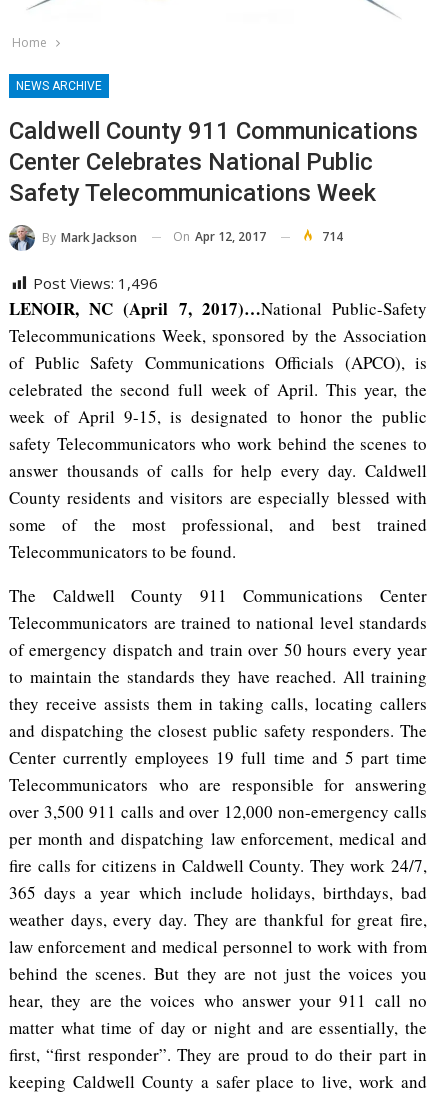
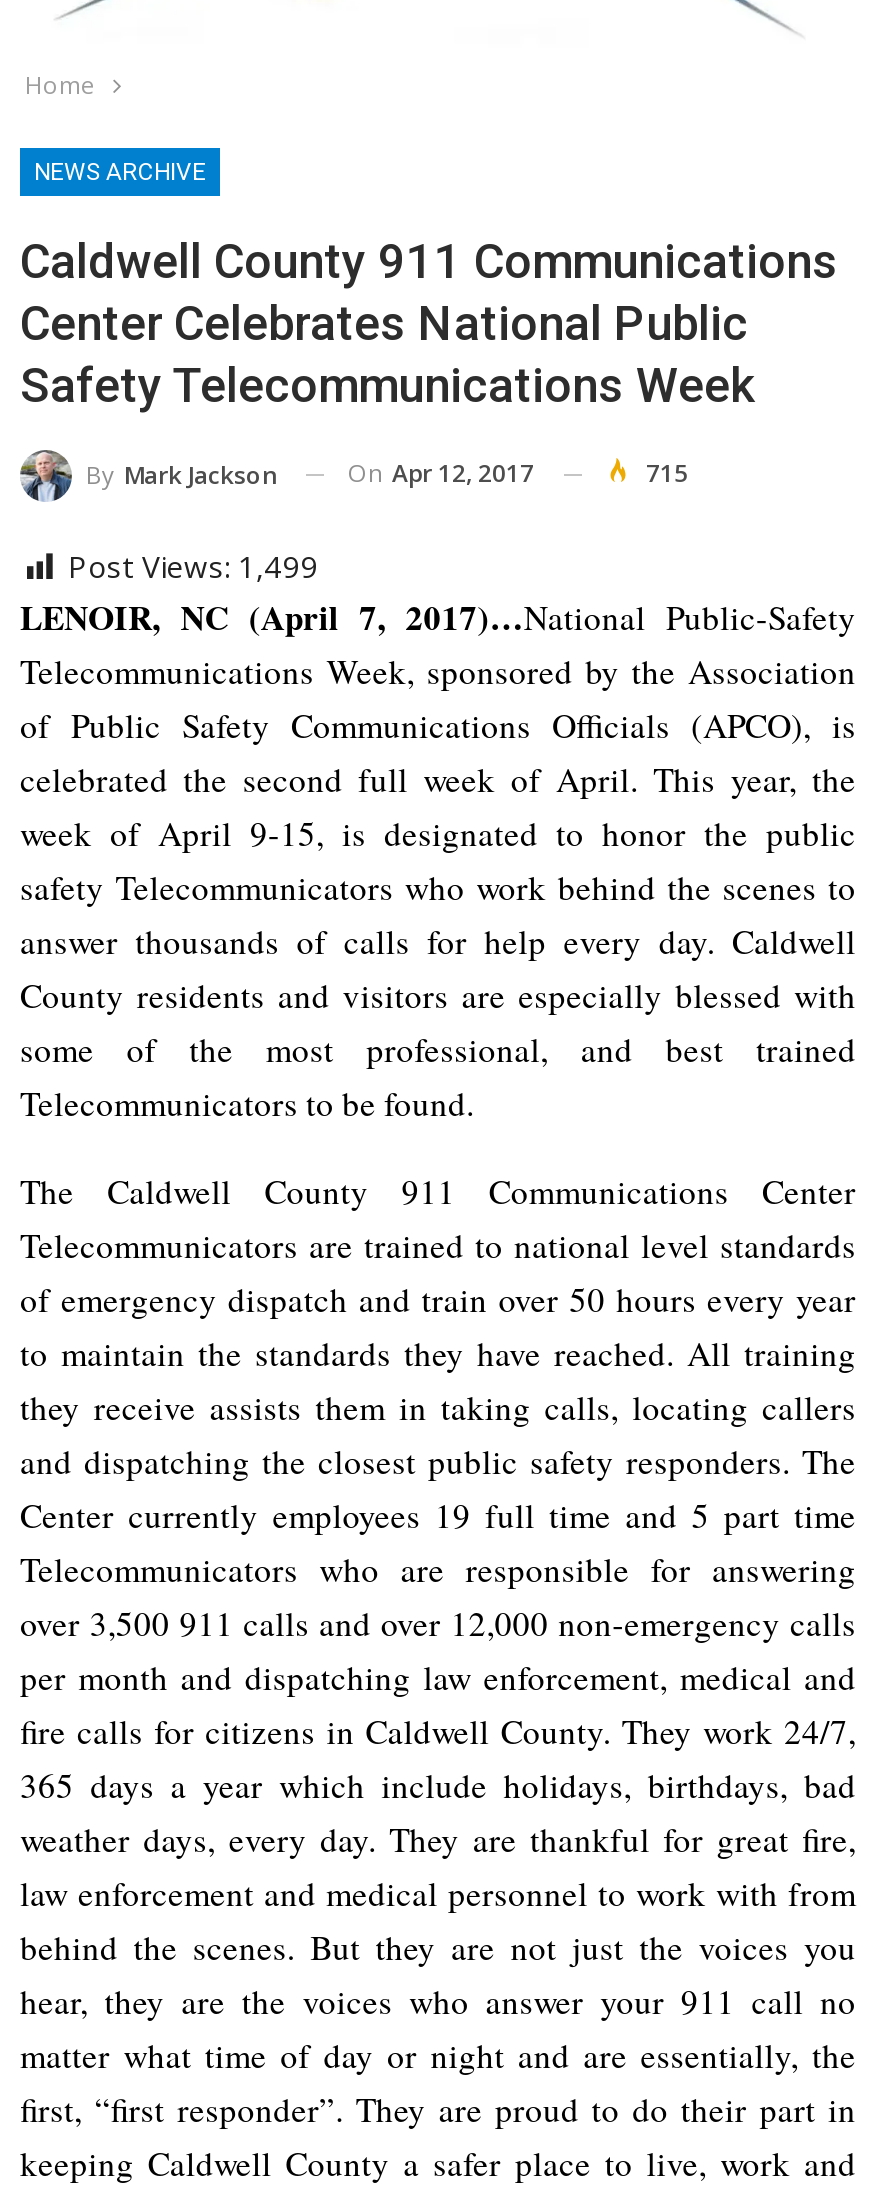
- 714
+ 715

- Post Views: 1,496
+ Post Views: 1,499
